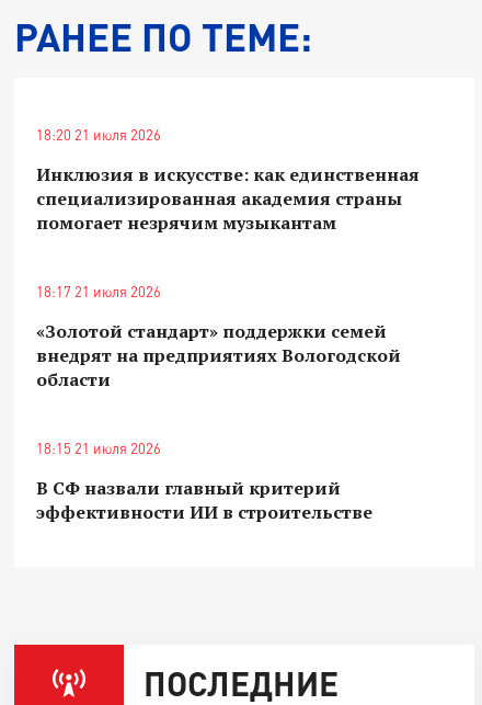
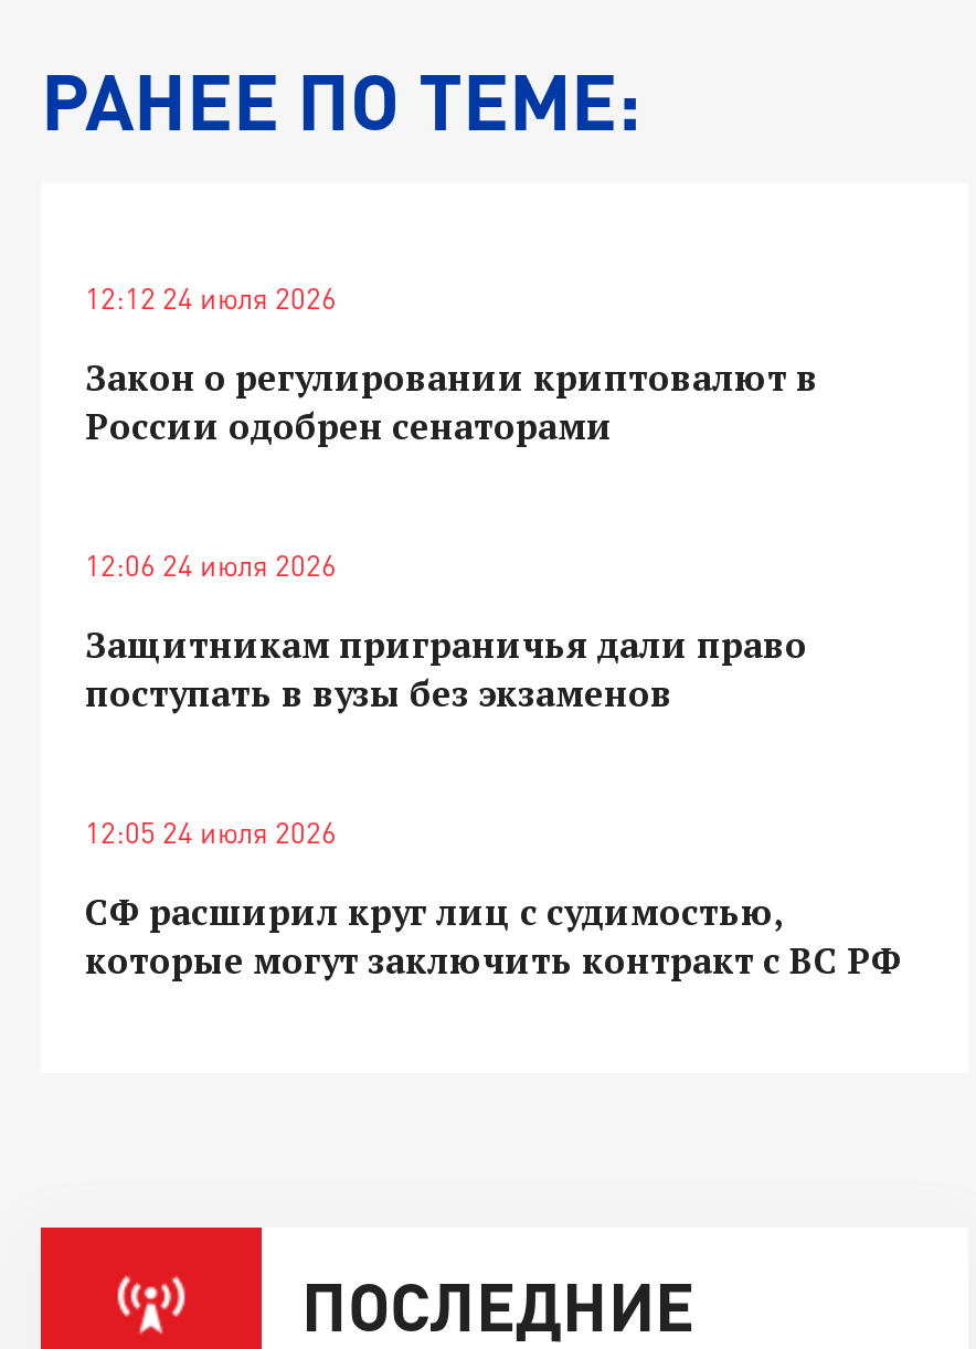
- 18:20 21 июля 2026
+ 12:12 24 июля 2026

- Инклюзия в искусстве: как единственная
- специализированная академия страны
- помогает незрячим музыкантам
+ Закон о регулировании криптовалют в
+ России одобрен сенаторами

- 18:17 21 июля 2026
+ 12:06 24 июля 2026

- «Золотой стандарт» поддержки семей
- внедрят на предприятиях Вологодской
- области
+ Защитникам приграничья дали право
+ поступать в вузы без экзаменов

- 18:15 21 июля 2026
+ 12:05 24 июля 2026

- В СФ назвали главный критерий
- эффективности ИИ в строительстве
+ СФ расширил круг лиц с судимостью,
+ которые могут заключить контракт с ВС РФ
